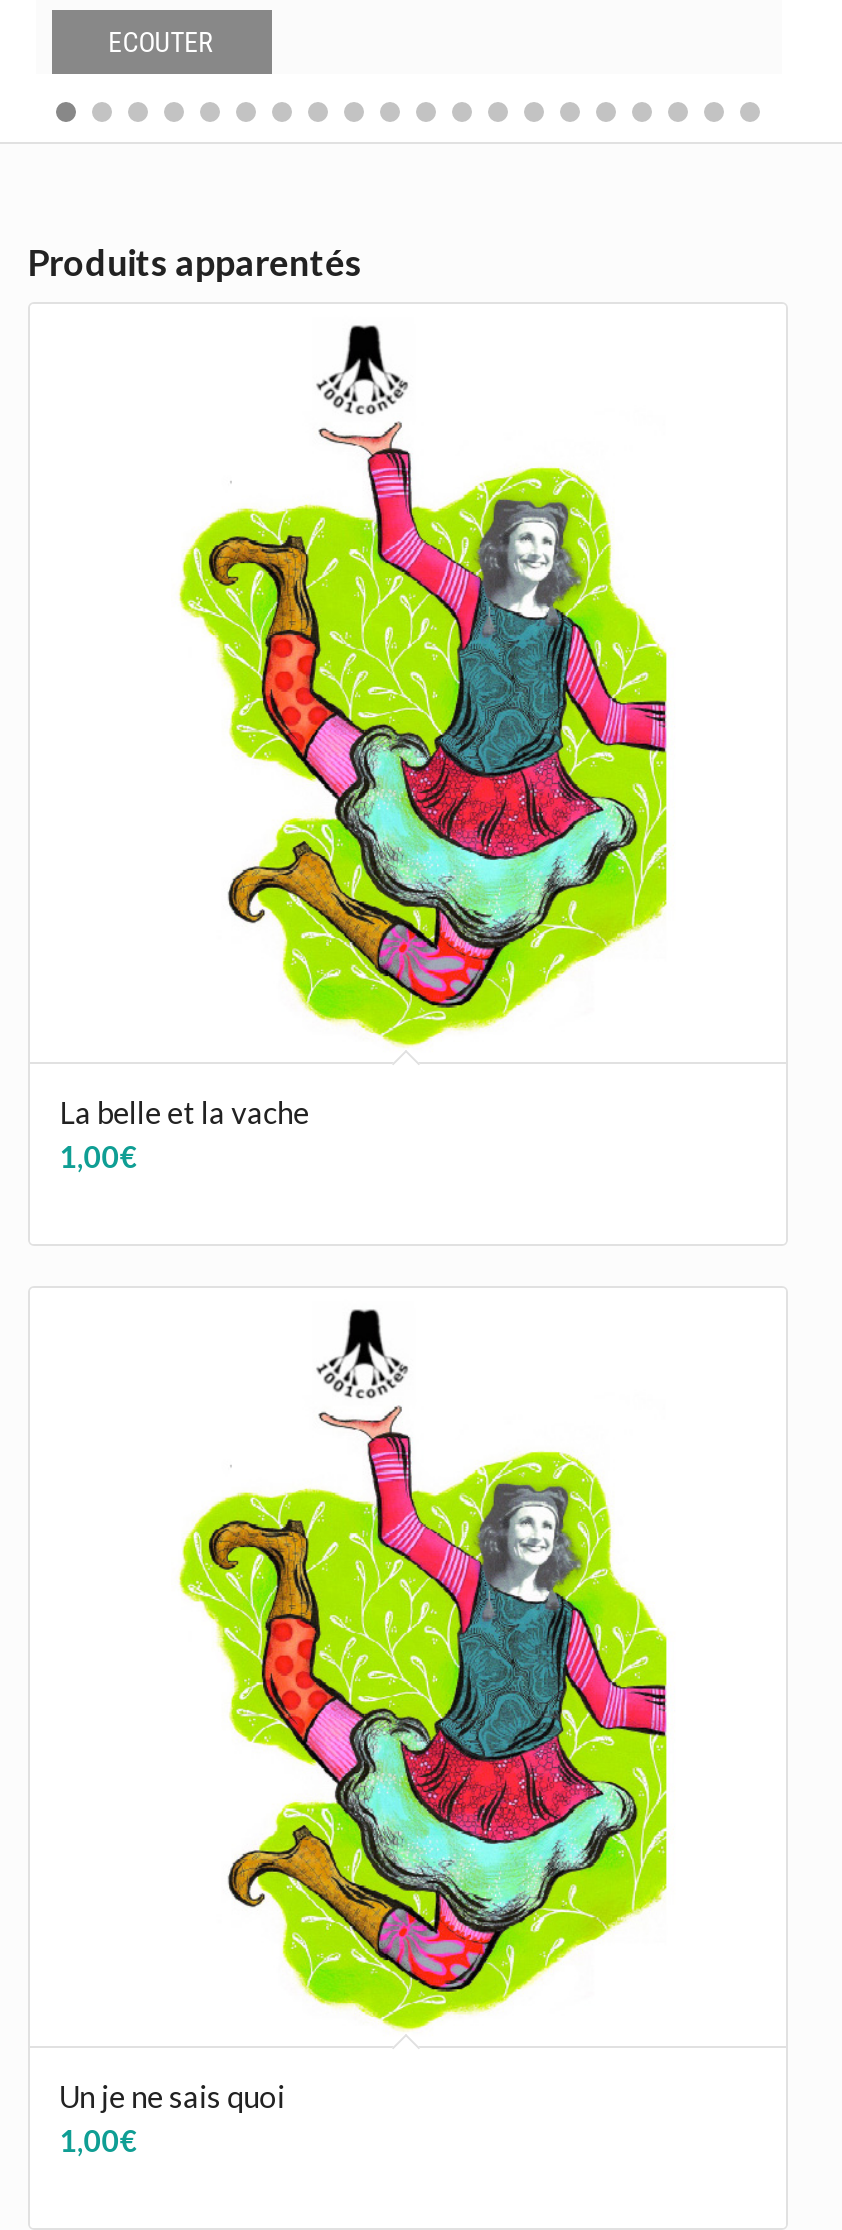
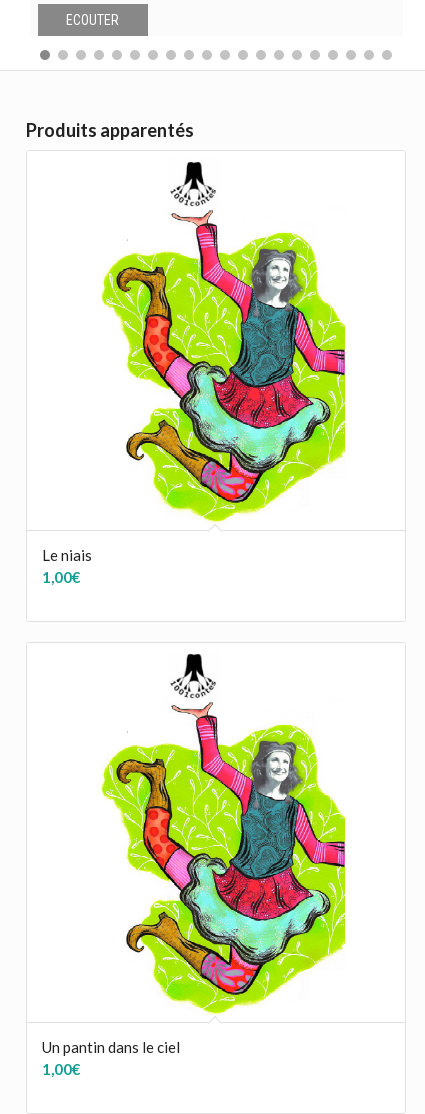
- La belle et la vache
+ Le niais

- Un je ne sais quoi
+ Un pantin dans le ciel
